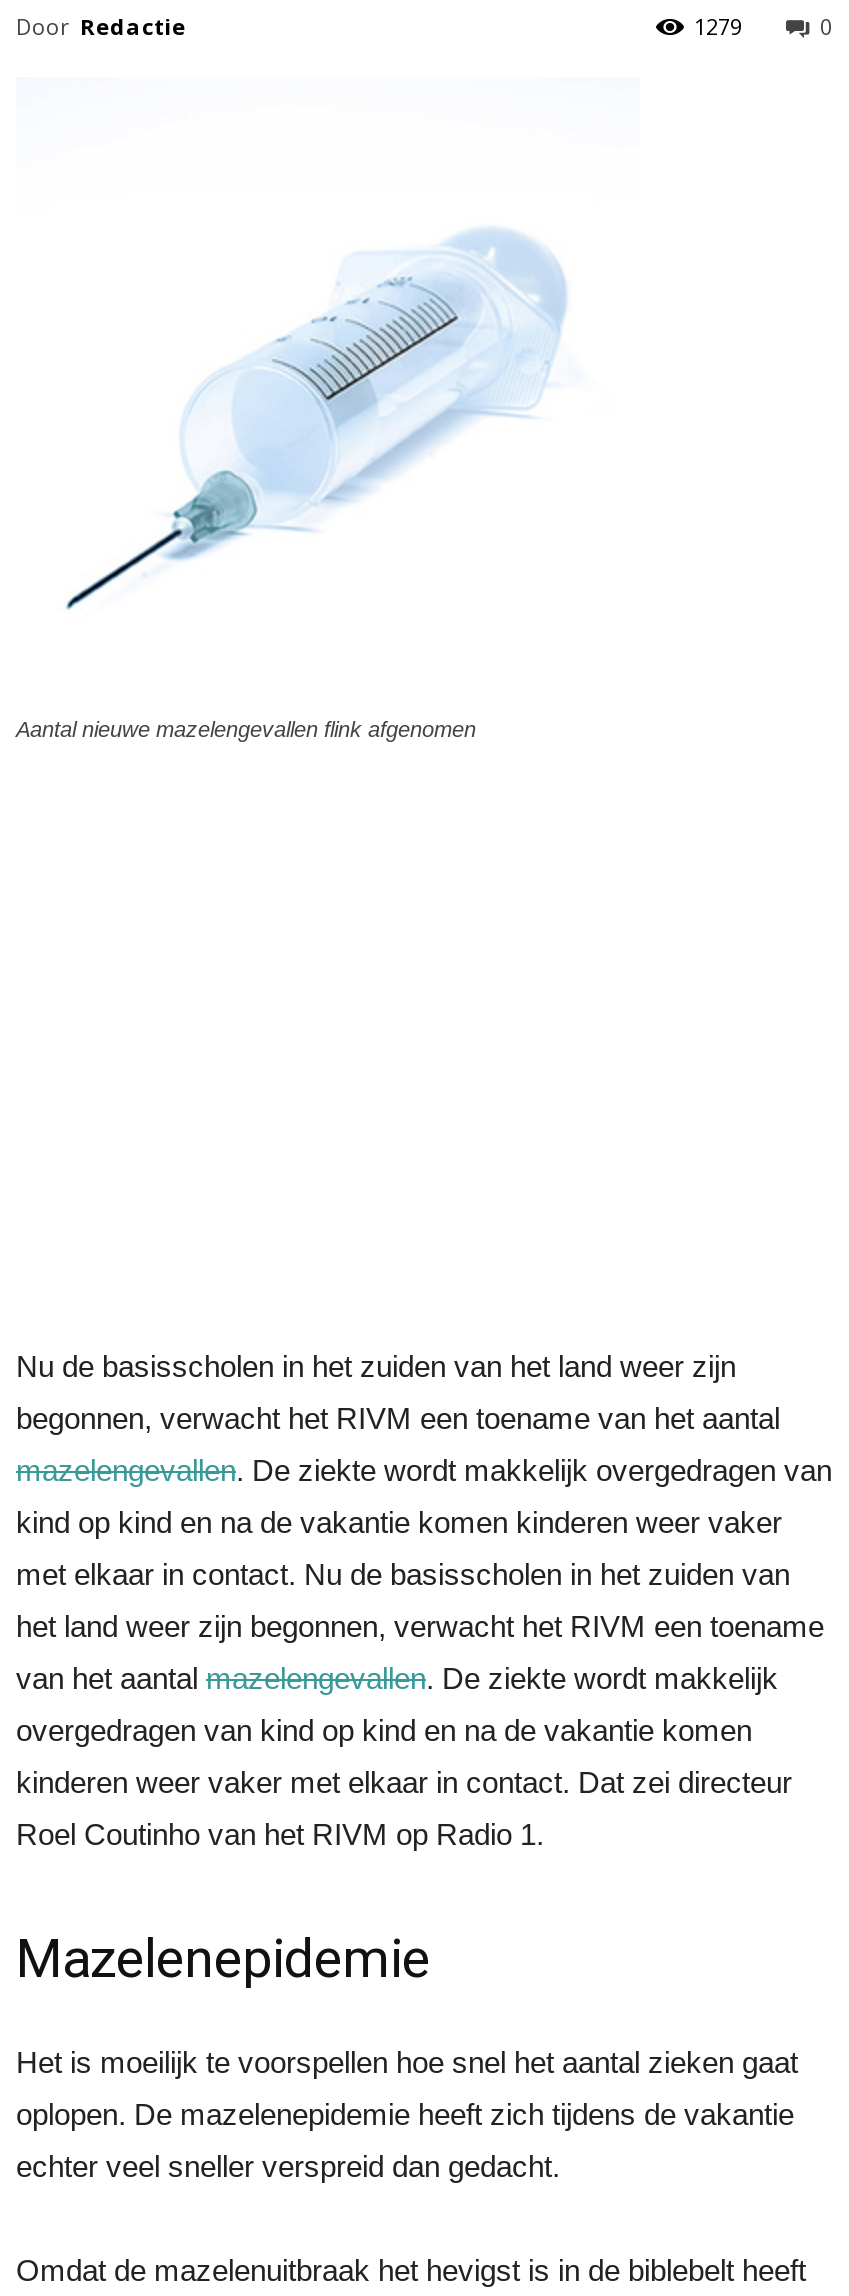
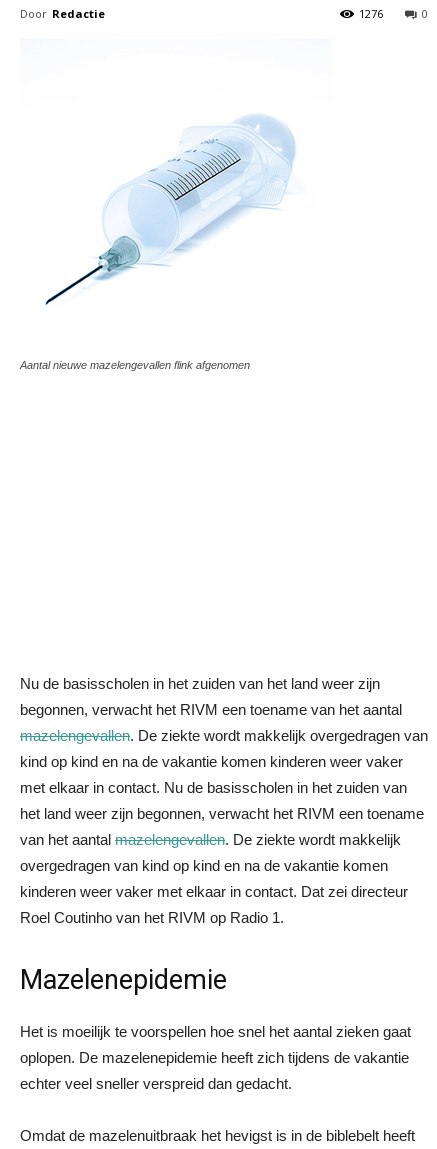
- 1279
+ 1276
